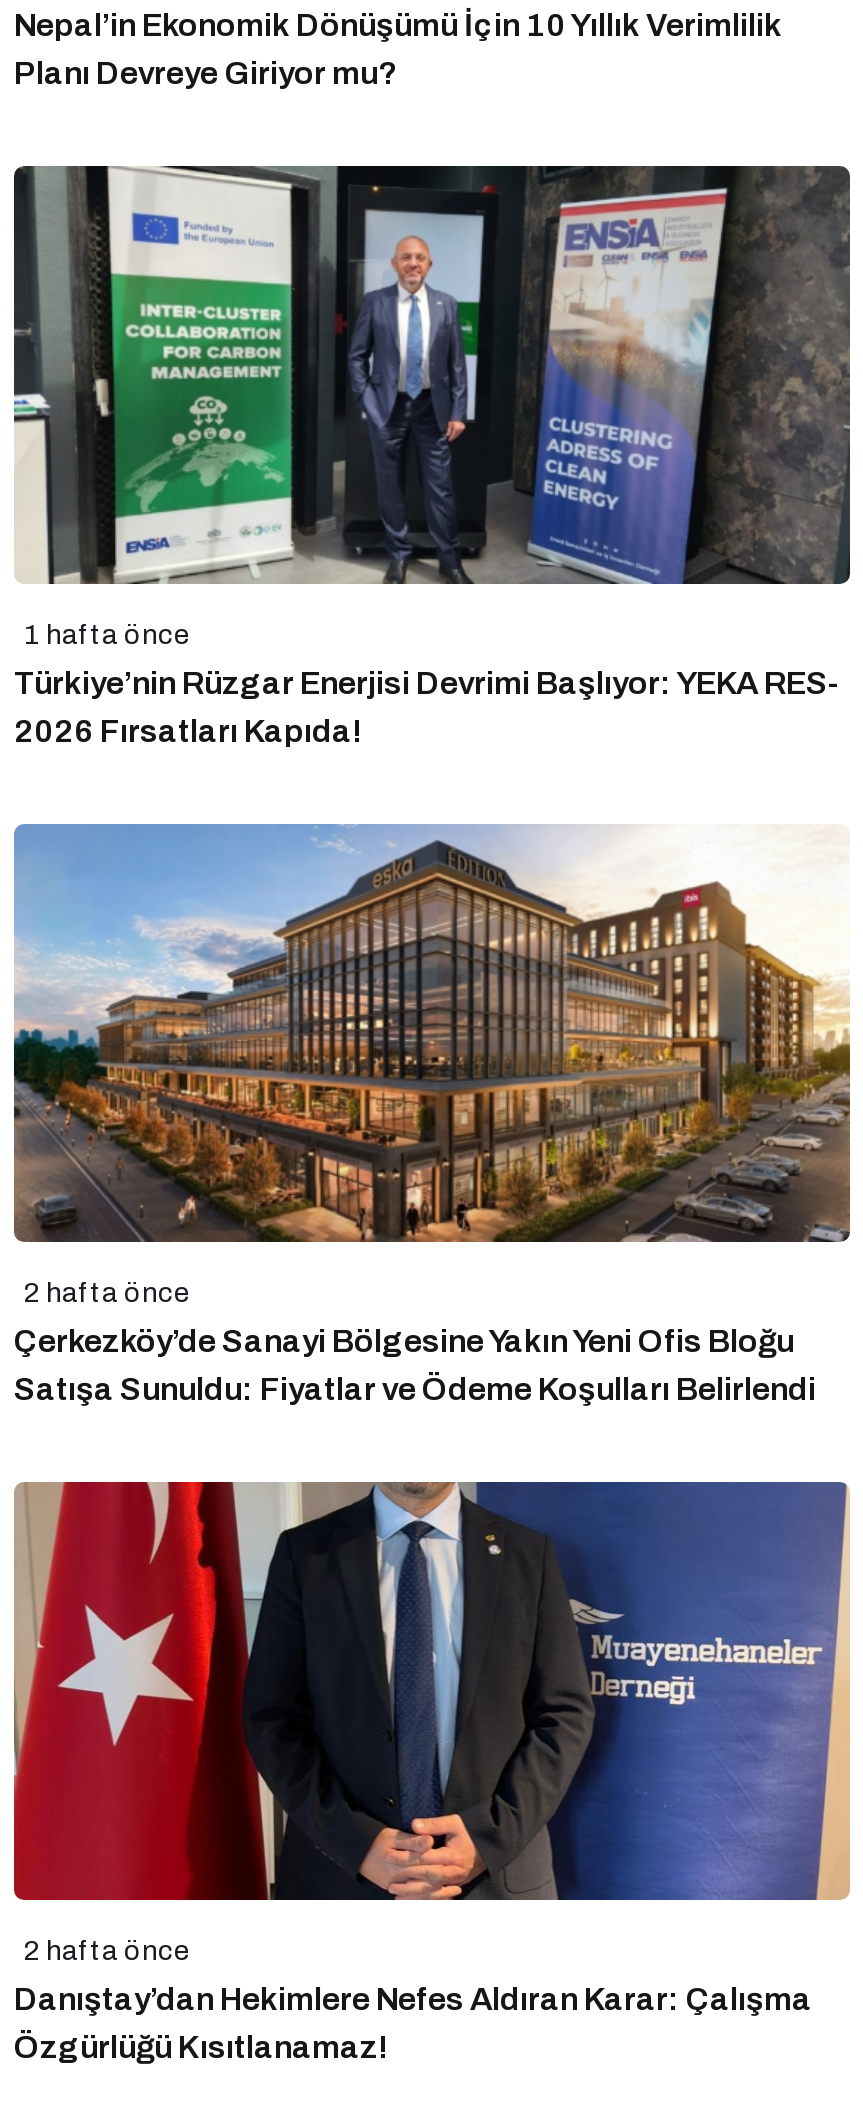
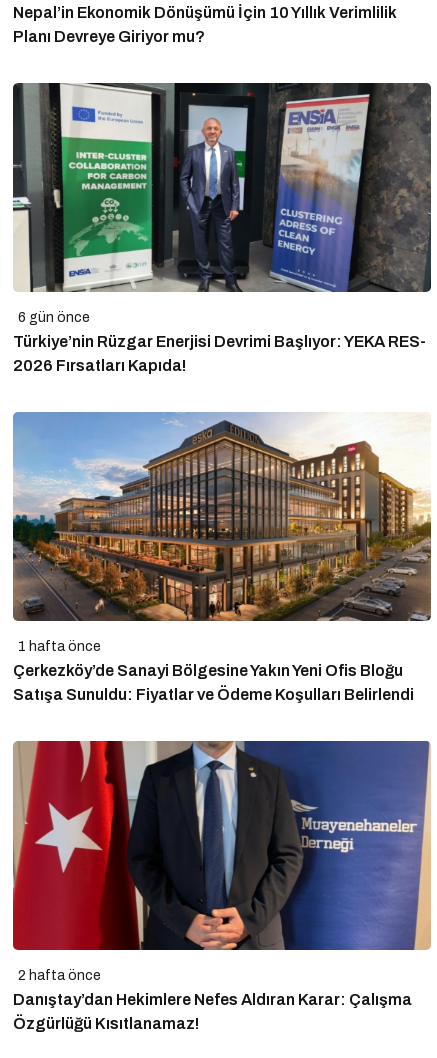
- 1 hafta önce
+ 6 gün önce

- 2 hafta önce
+ 1 hafta önce
